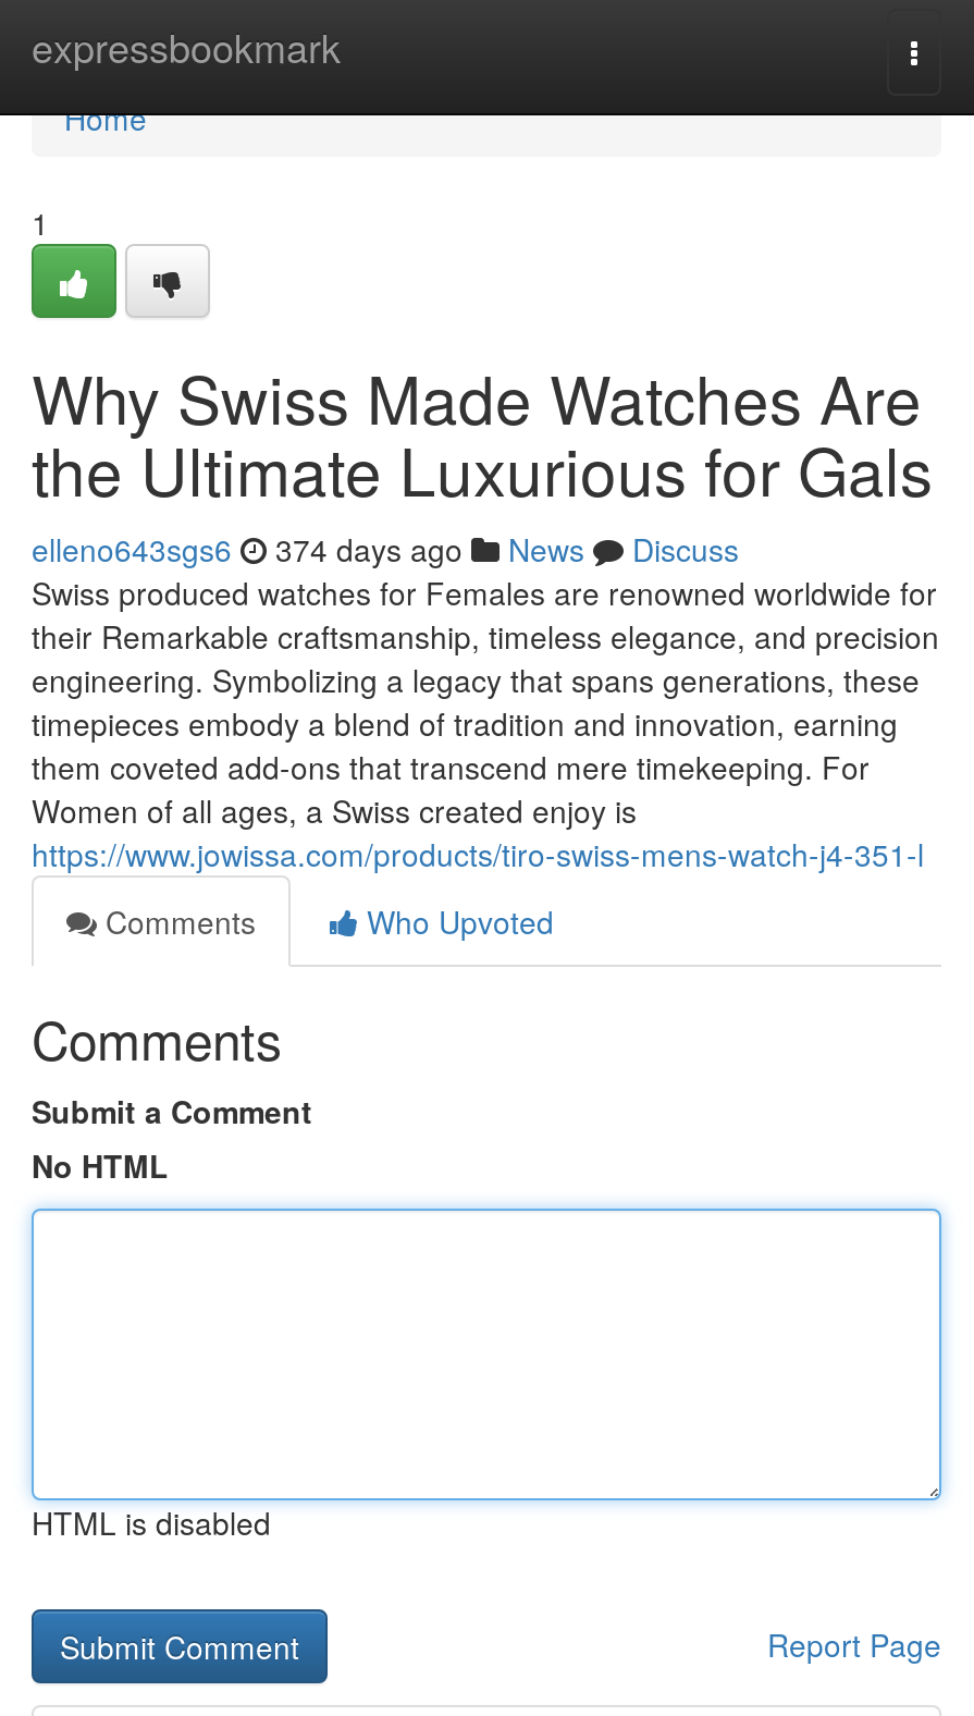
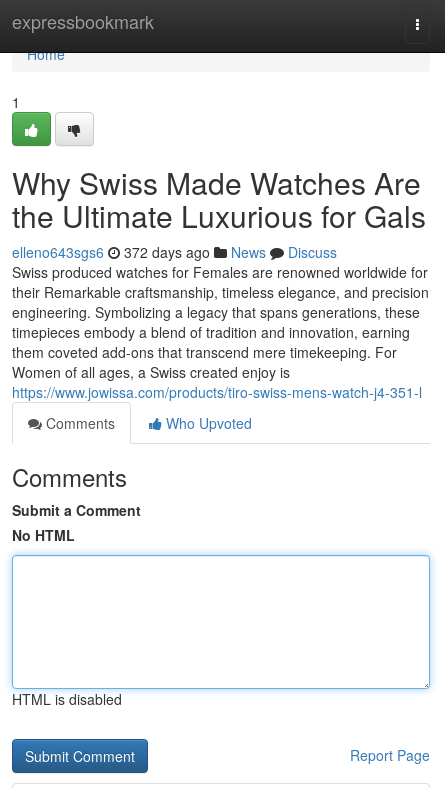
- elleno643sgs6 374 days ago News Discuss
+ elleno643sgs6 372 days ago News Discuss
